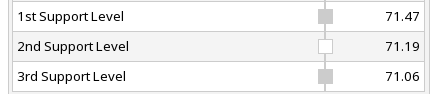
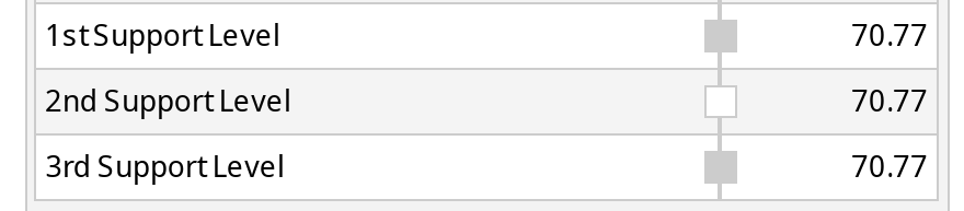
- 71.47
+ 70.77

- 71.19
+ 70.77

- 71.06
+ 70.77
